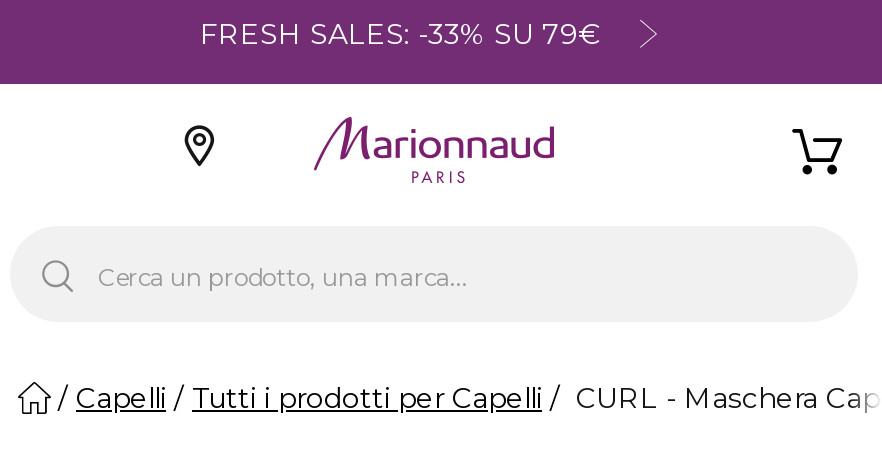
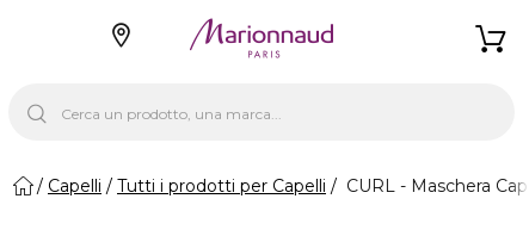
- FRESH SALES: -33% SU 79€
